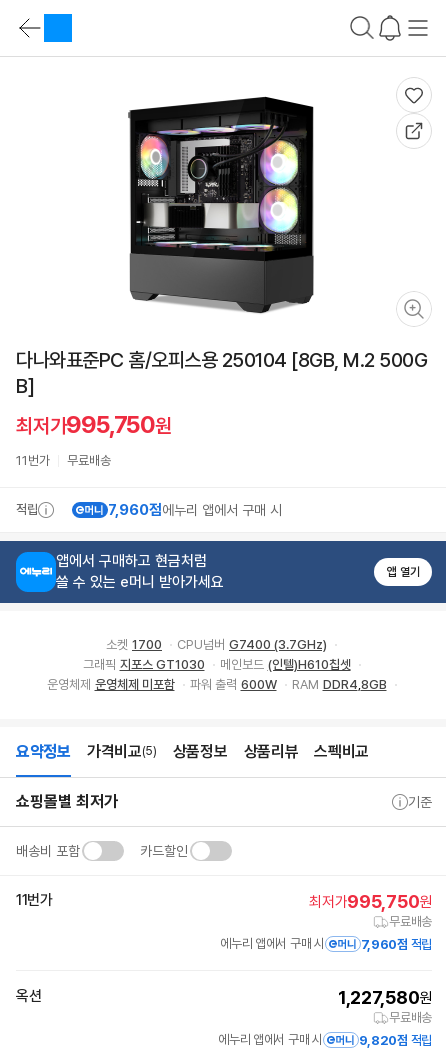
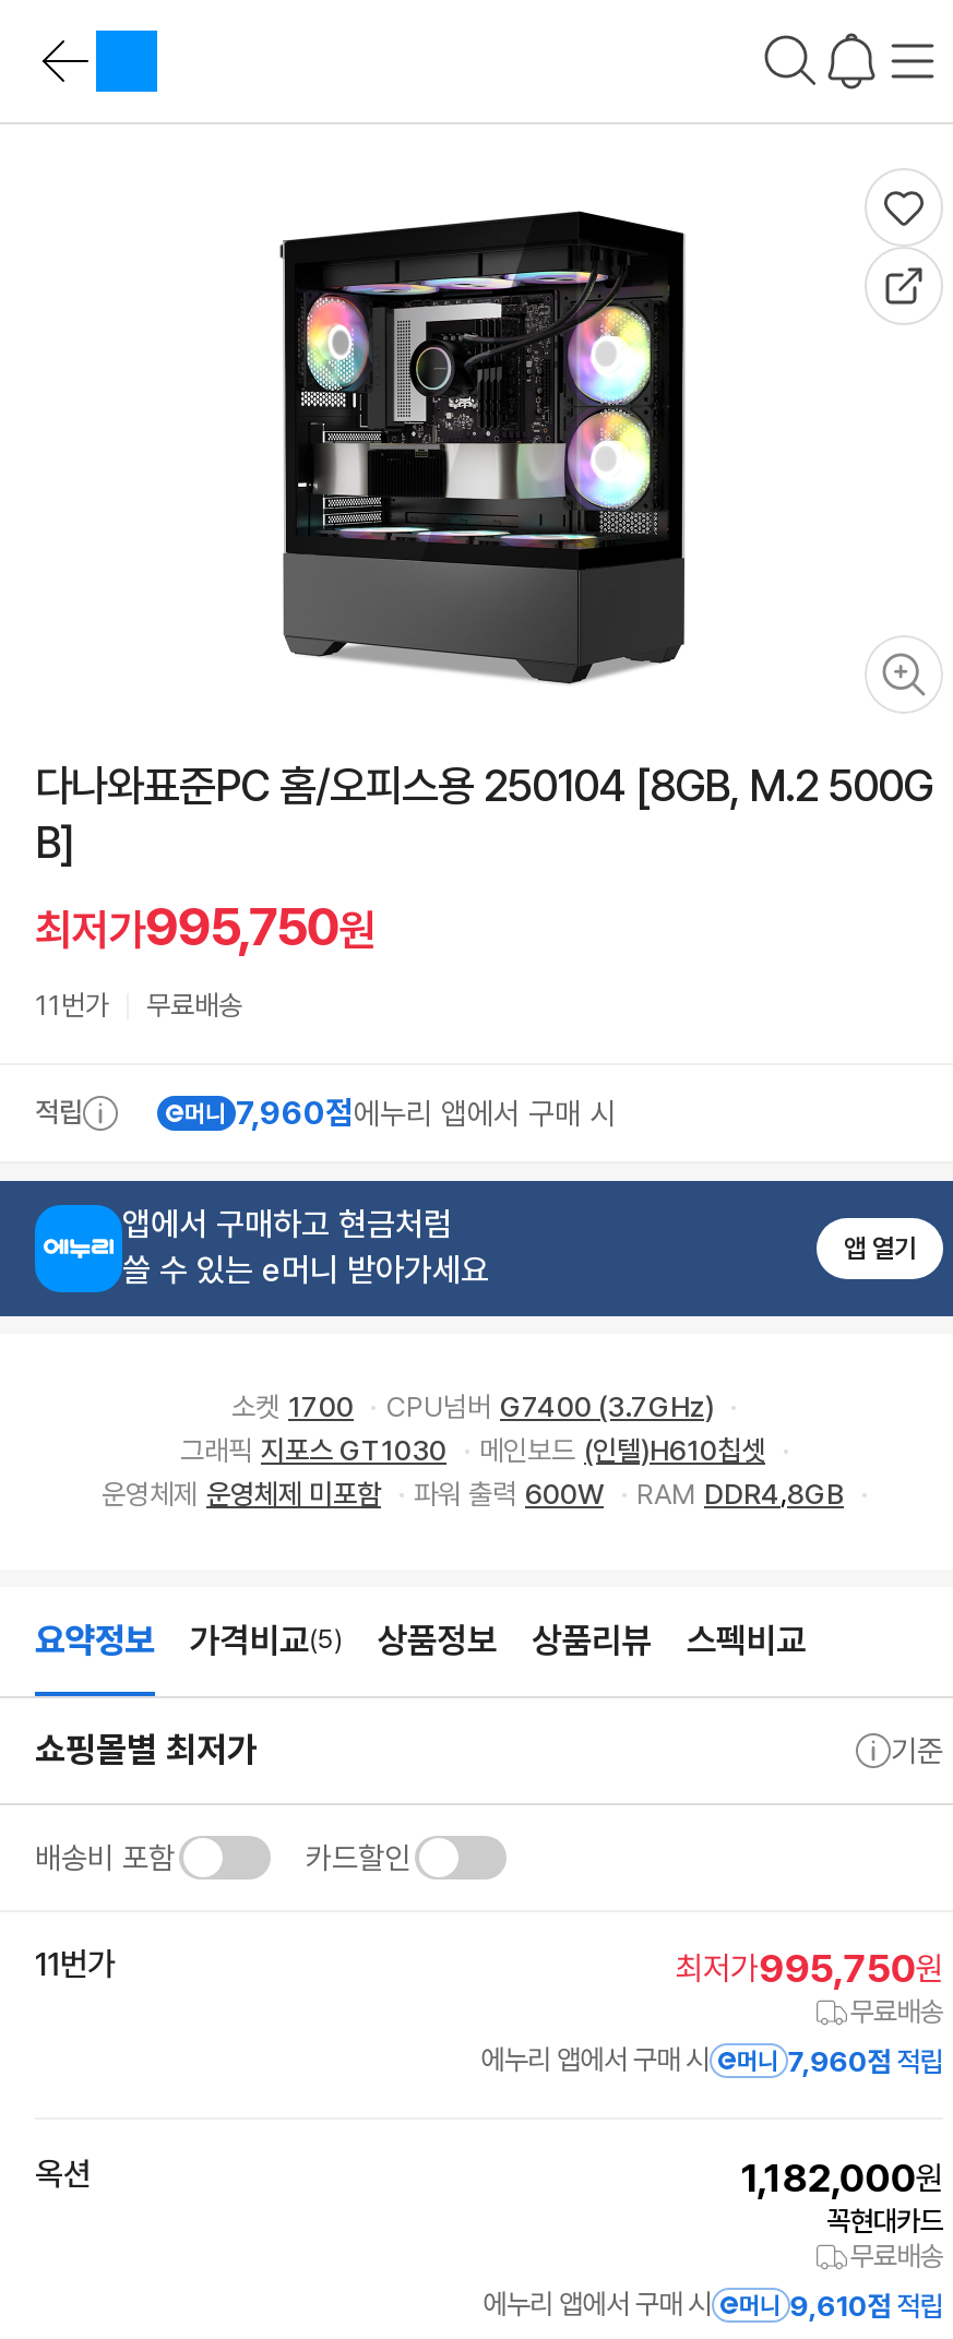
- 1,227,580원
+ 1,182,000원
+ 꼭현대카드

- 9,820점 적립
+ 9,610점 적립
